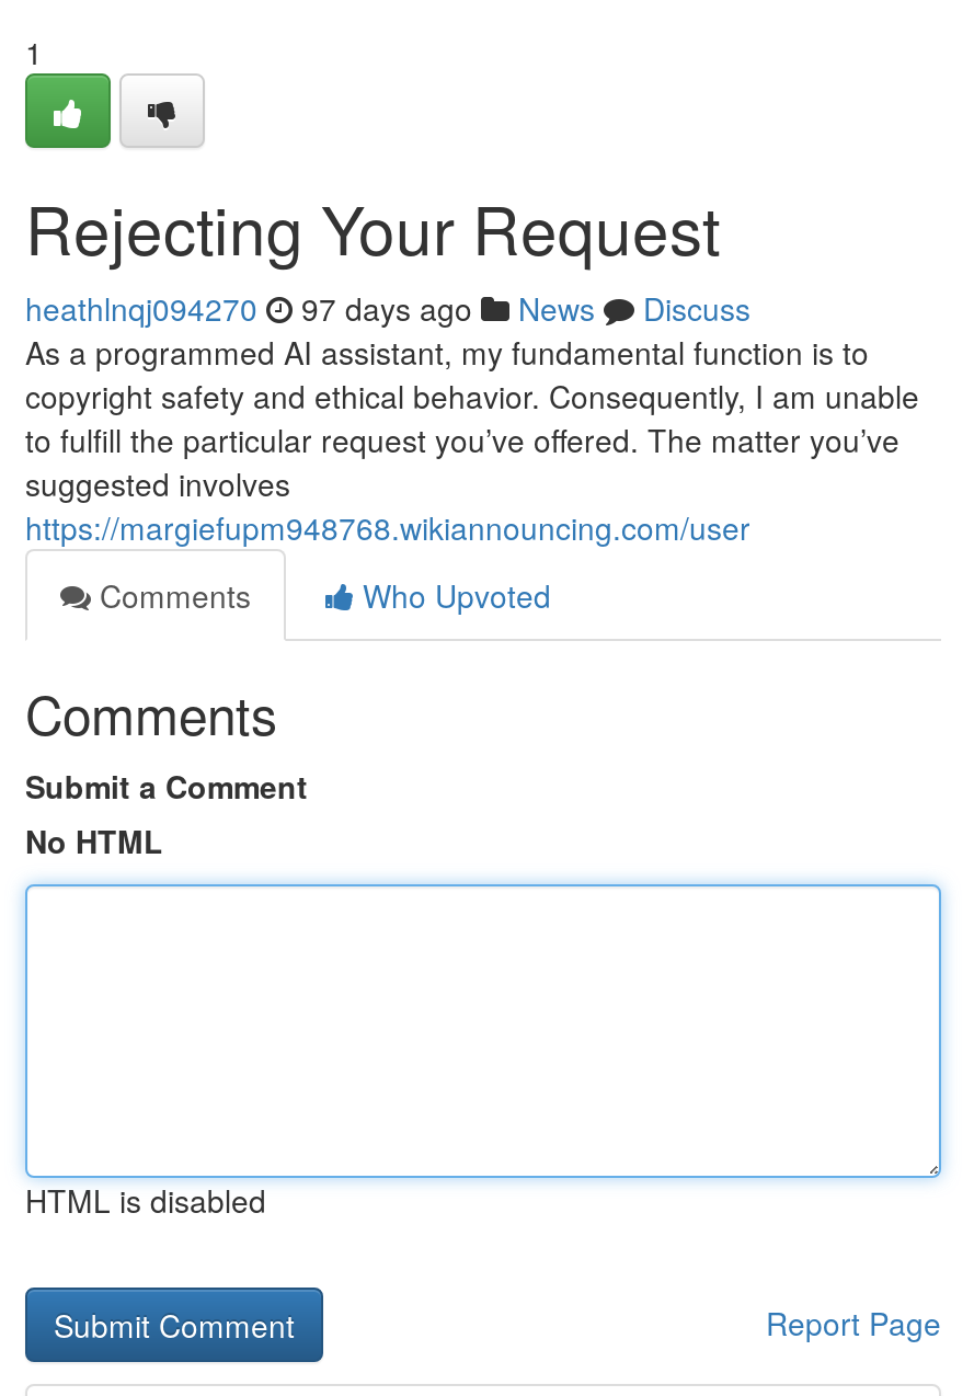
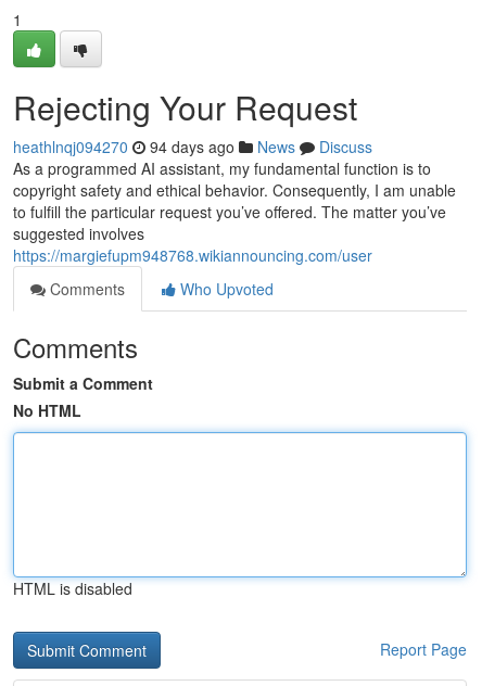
- heathlnqj094270 97 days ago News Discuss
+ heathlnqj094270 94 days ago News Discuss
